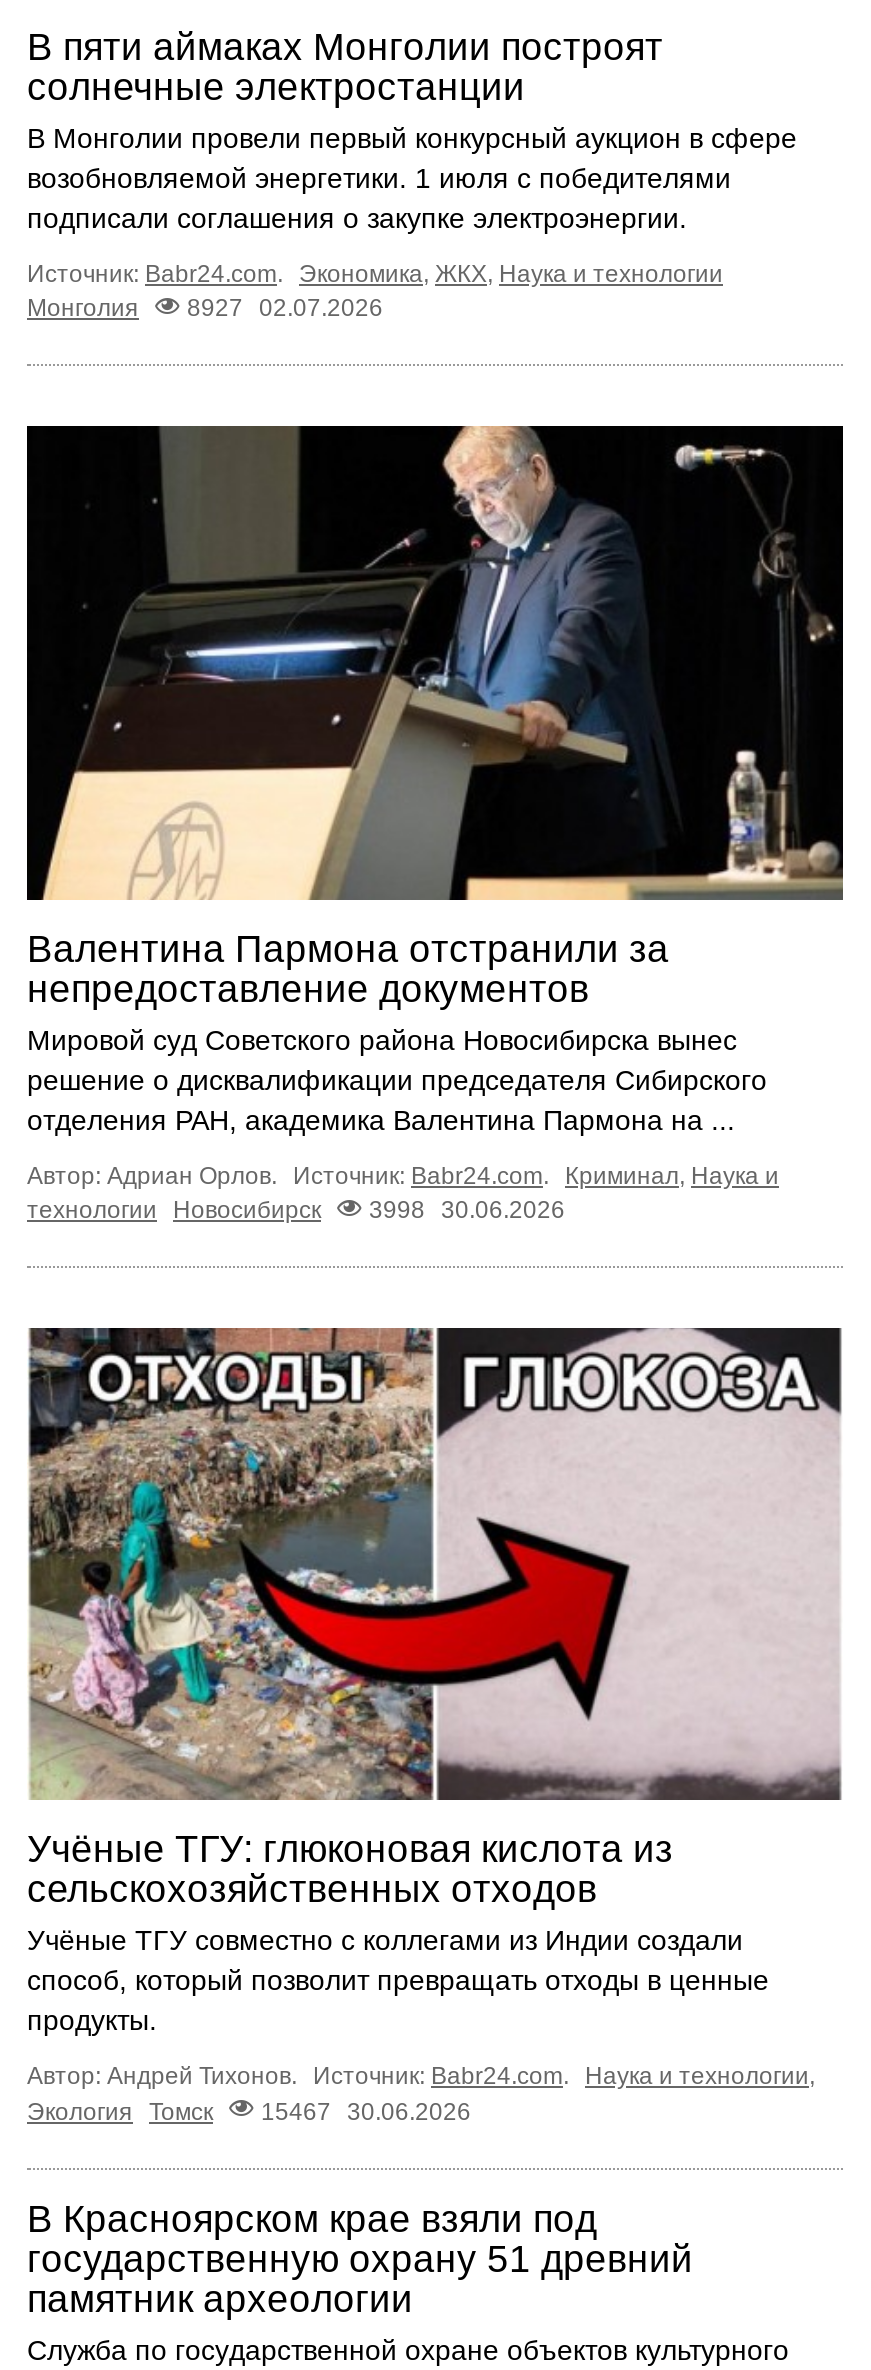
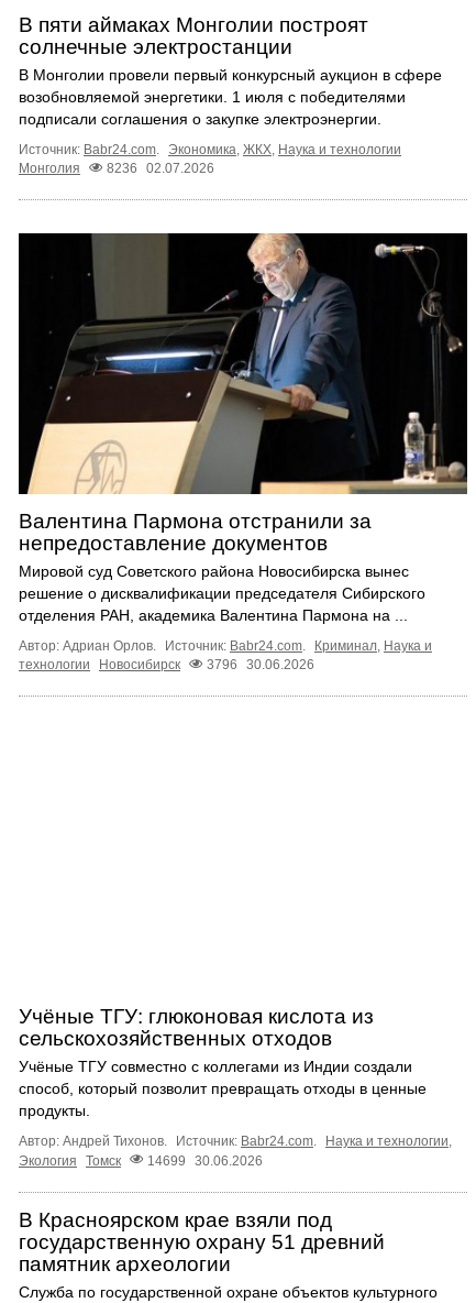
- Монголия 8927 02.07.2026
+ Монголия 8236 02.07.2026

- технологии Новосибирск 3998 30.06.2026
+ технологии Новосибирск 3796 30.06.2026

- [image]

- Экология Томск 15467 30.06.2026
+ Экология Томск 14699 30.06.2026
